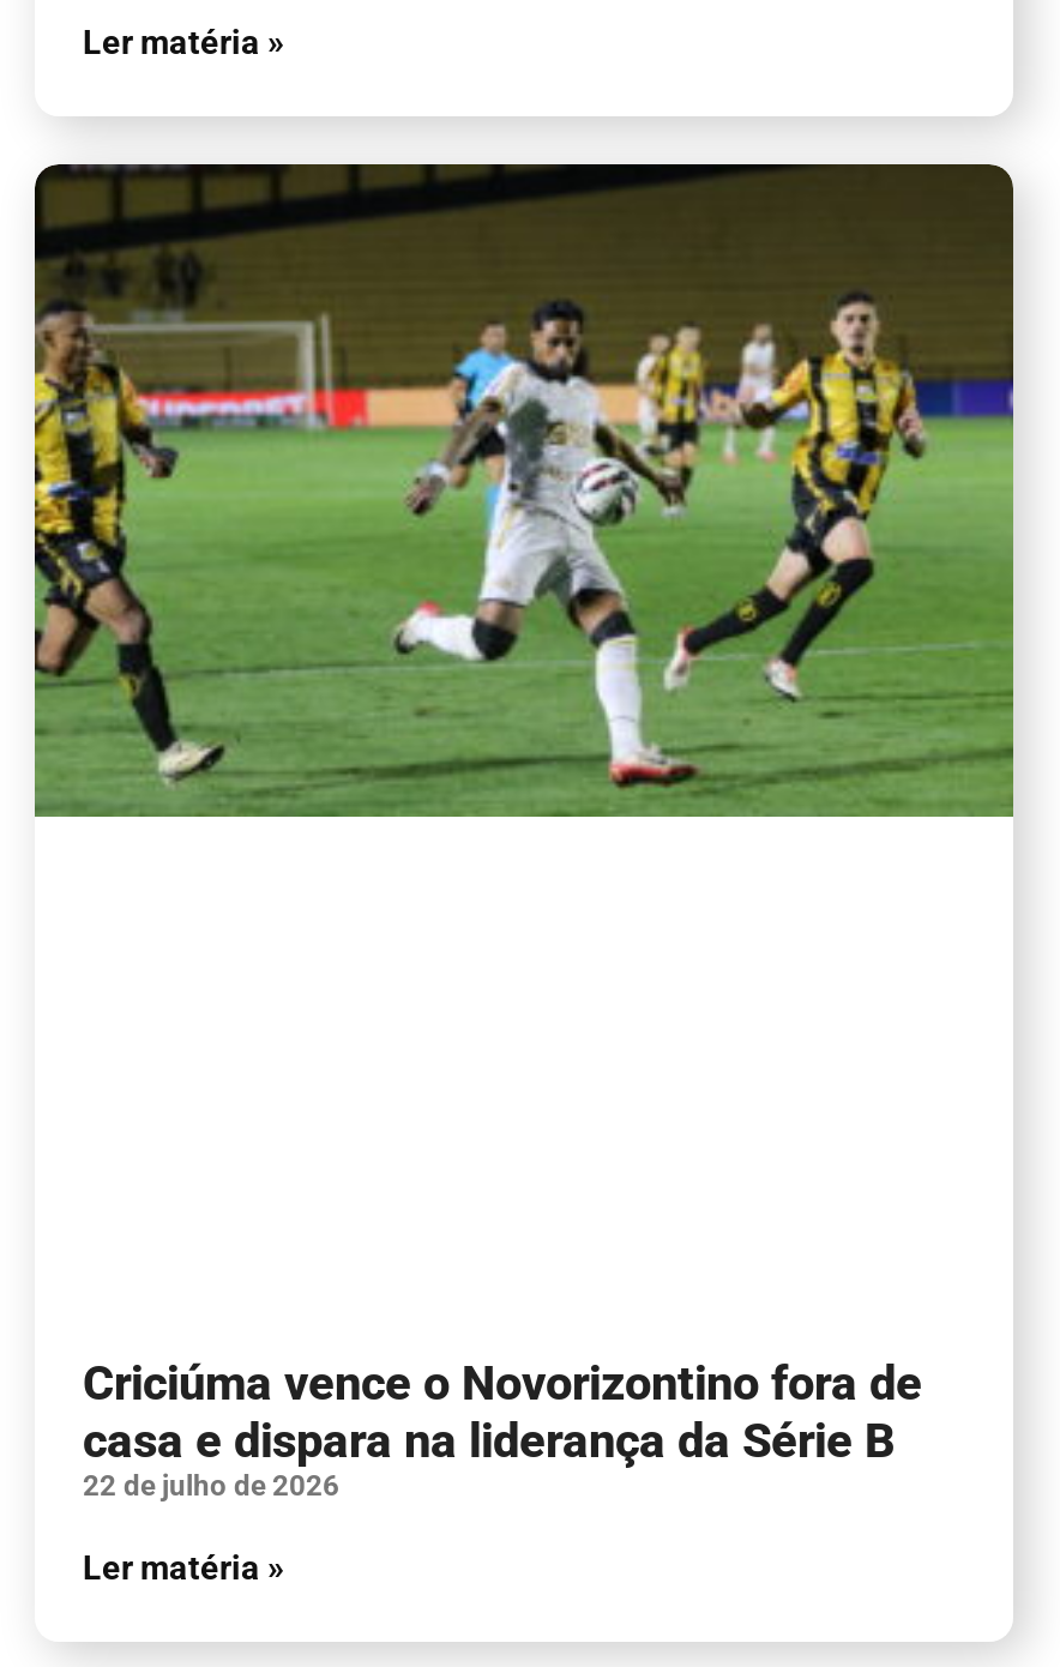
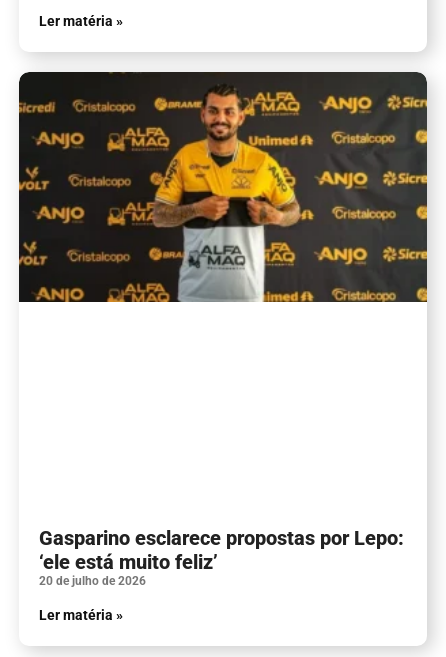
- [image]
+ [image]

- Criciúma vence o Novorizontino fora de
- casa e dispara na liderança da Série B
- 22 de julho de 2026
+ Gasparino esclarece propostas por Lepo:
+ ‘ele está muito feliz’
+ 20 de julho de 2026
